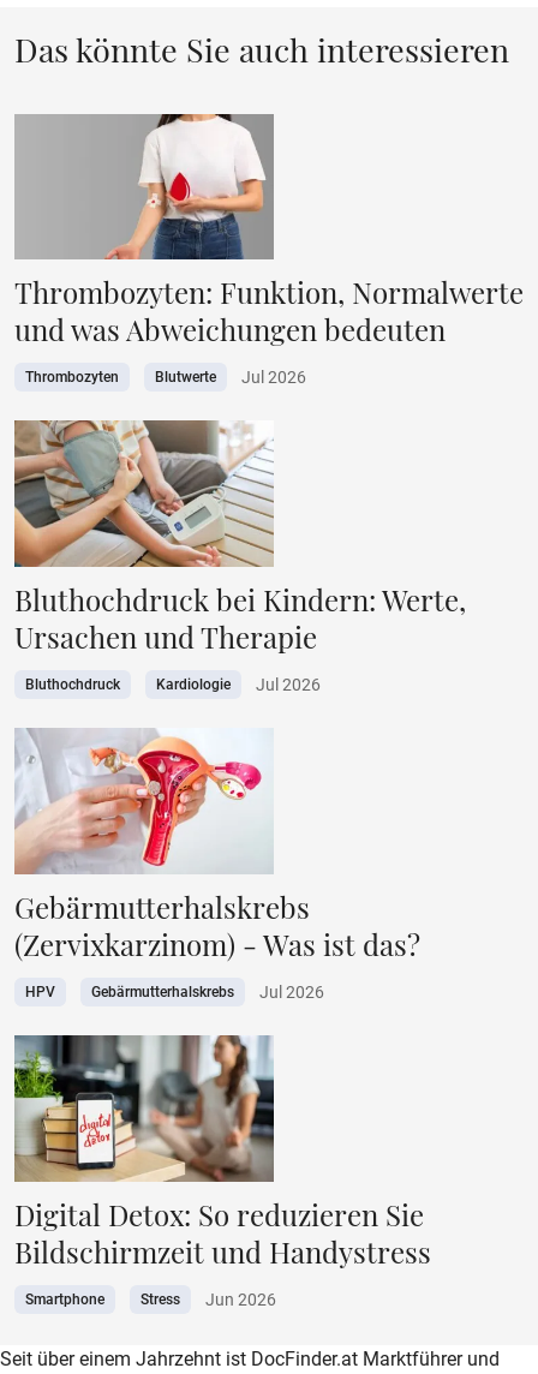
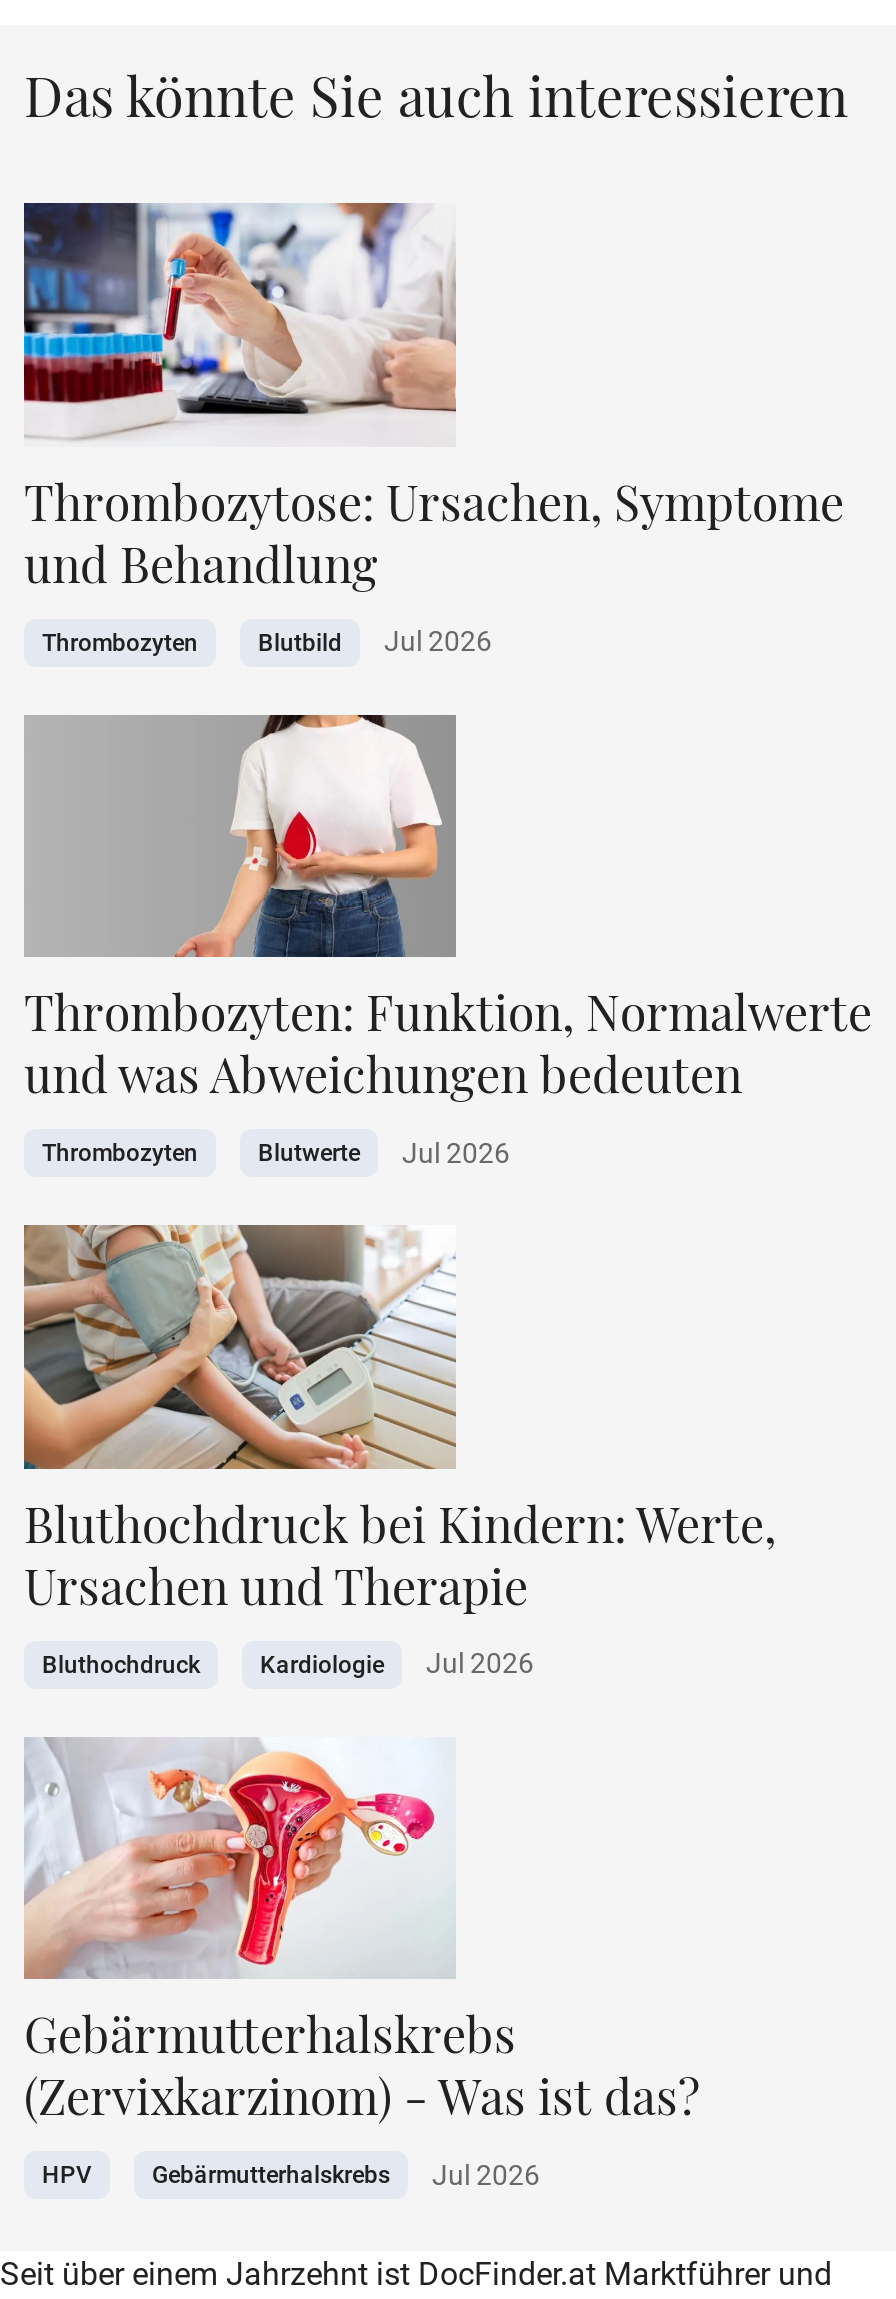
+ [image]
+ Thrombozytose: Ursachen, Symptome
+ und Behandlung
+ Thrombozyten
+ Blutbild
+ Jul 2026

moved down: [image] | Thrombozyten: Funktion, Normalwerte | und was Abweichungen bedeuten | ... | Gebärmutterhalskrebs | Jul 2026

- [image]
- Digital Detox: So reduzieren Sie
- Bildschirmzeit und Handystress
- Smartphone
- Stress
- Jun 2026
